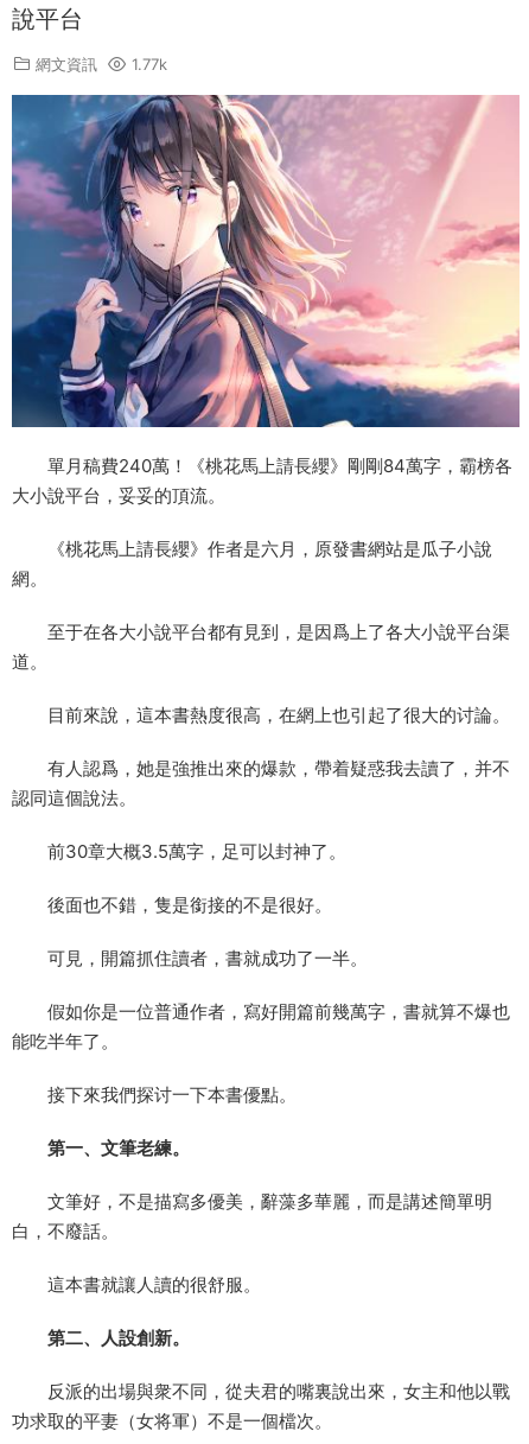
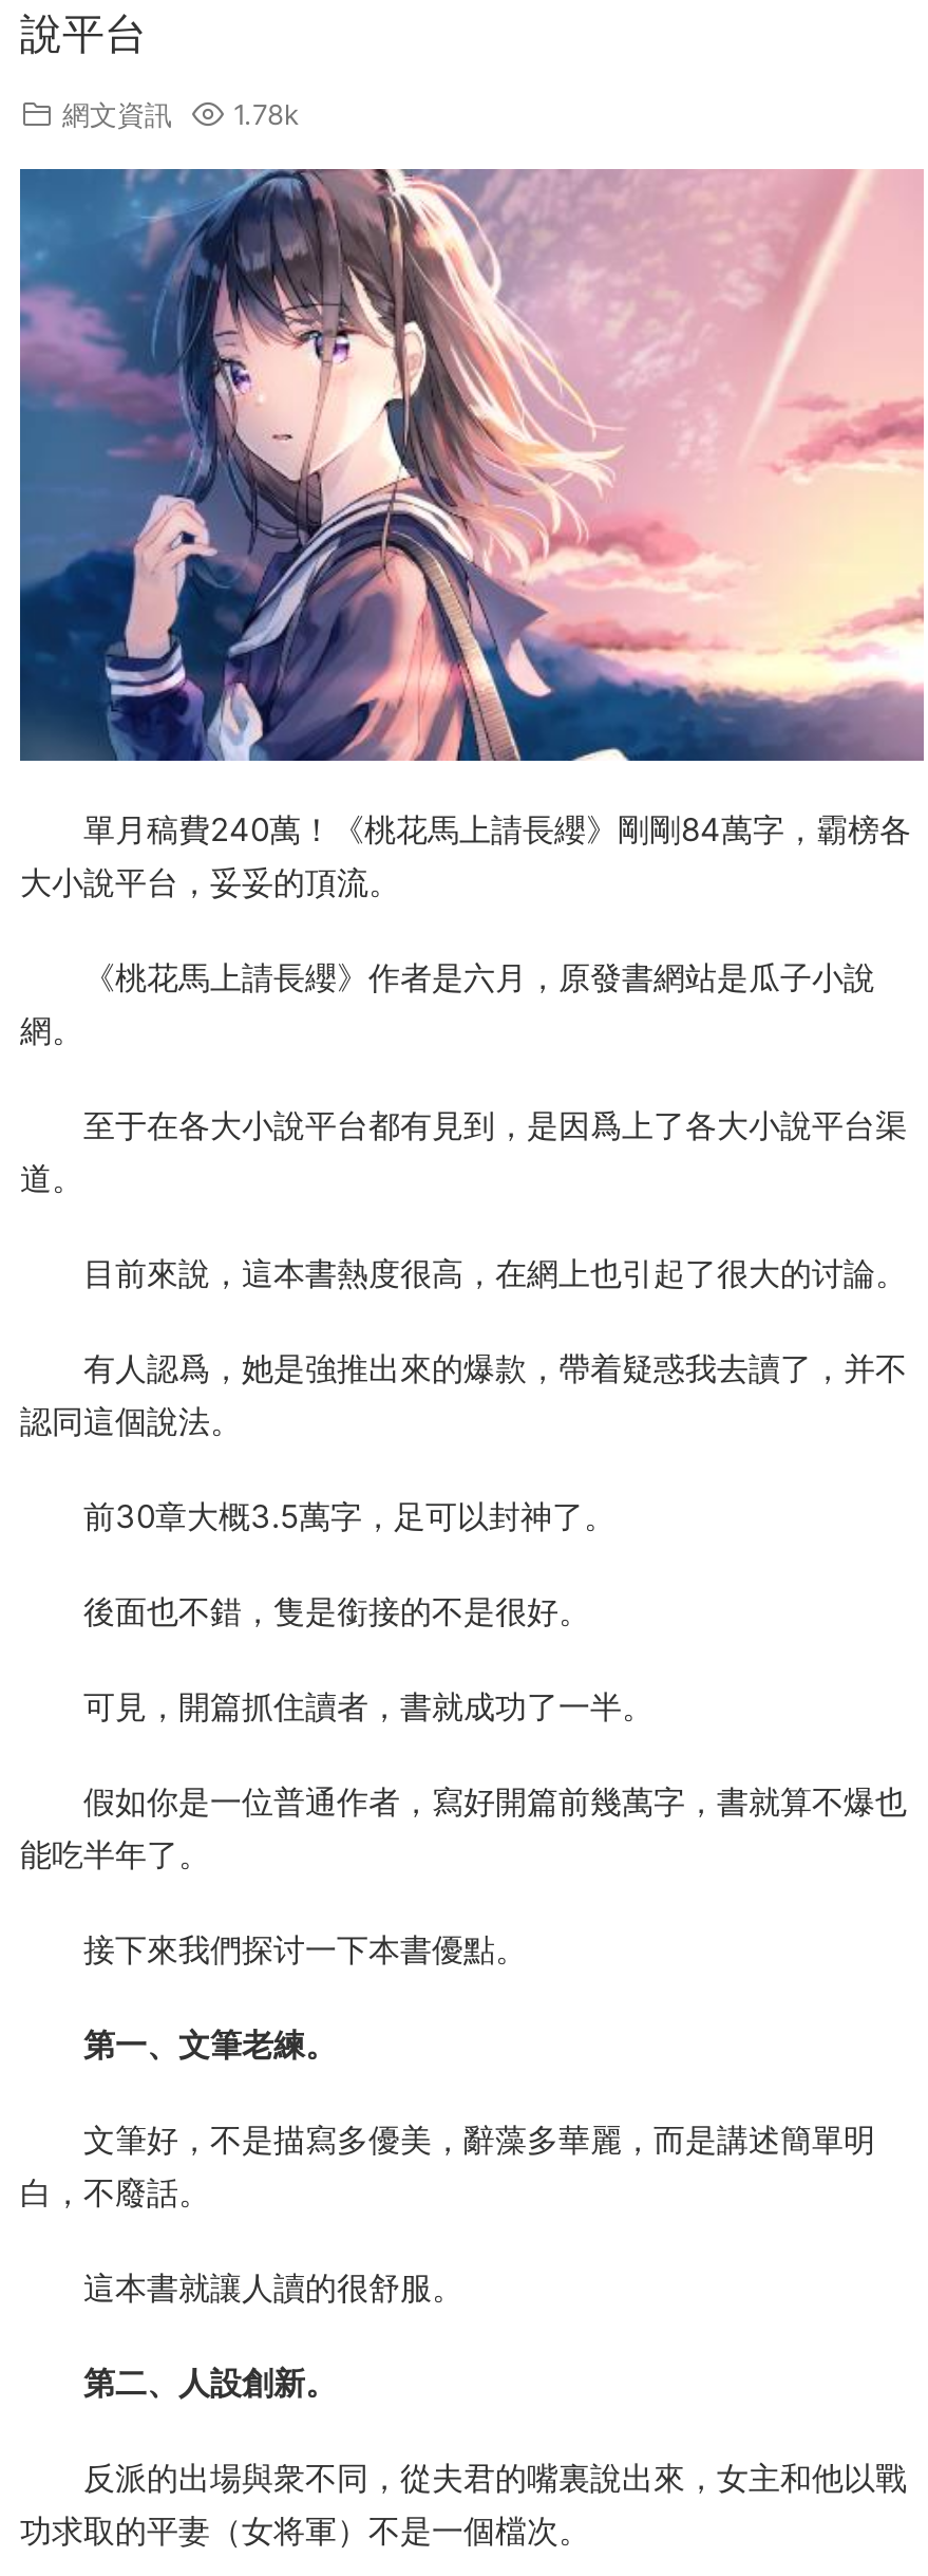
- 網文資訊 1.77k
+ 網文資訊 1.78k
